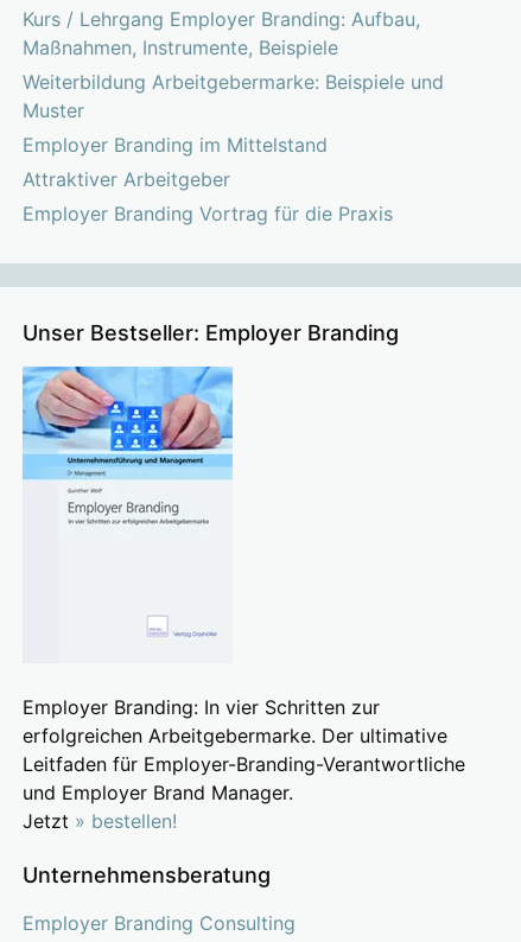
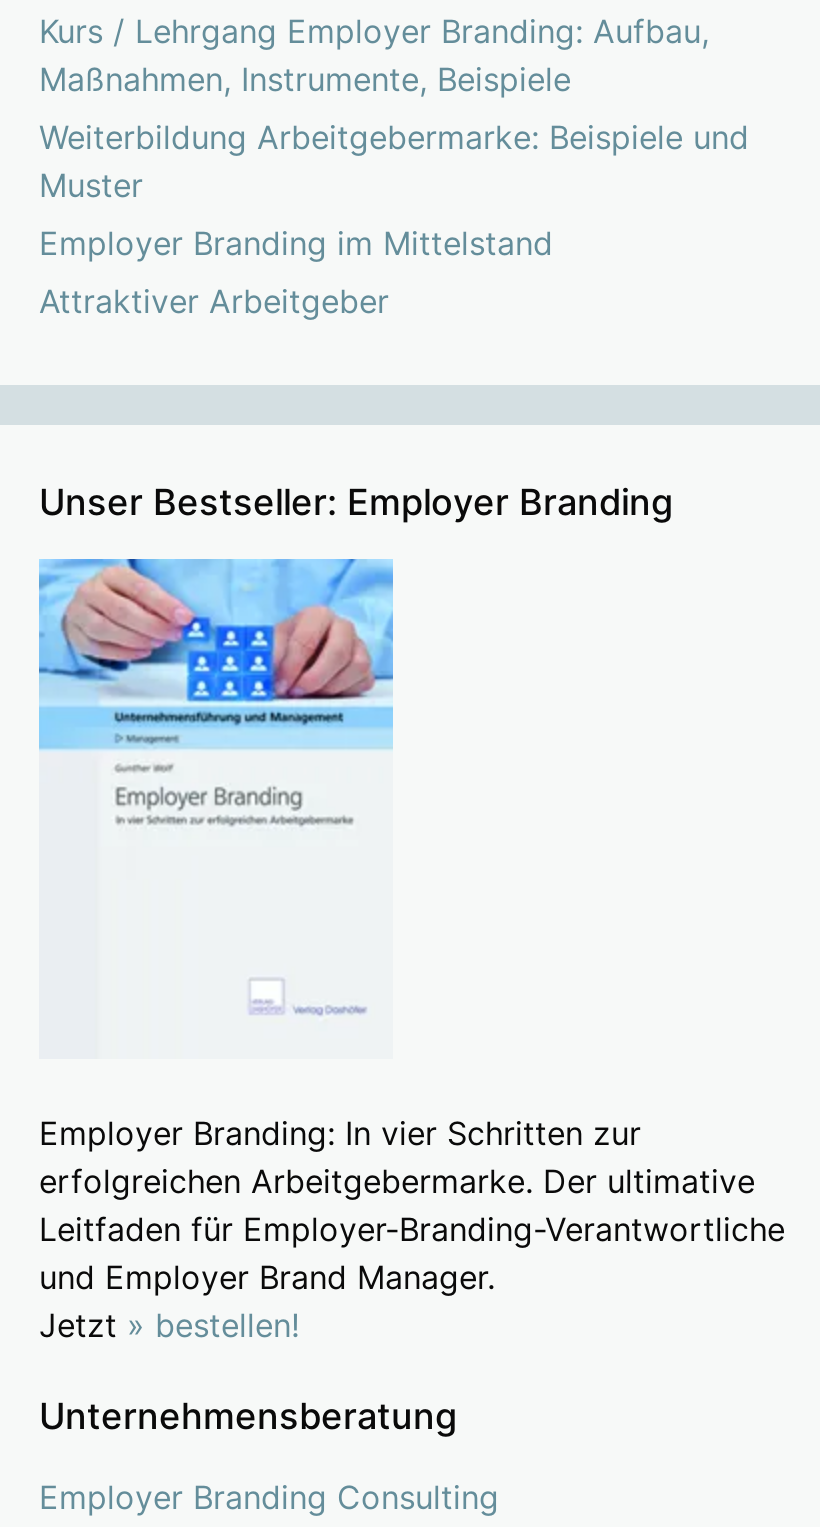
- Employer Branding Vortrag für die Praxis
